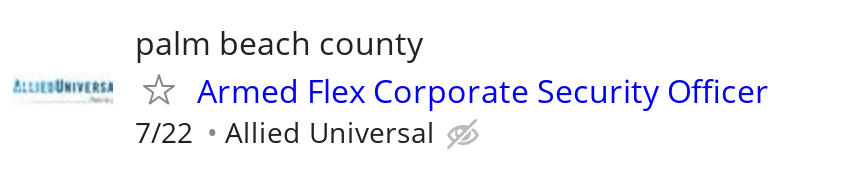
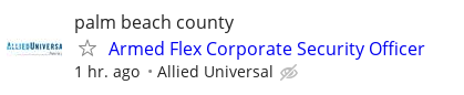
- 7/22 Allied Universal
+ 1 hr. ago Allied Universal
